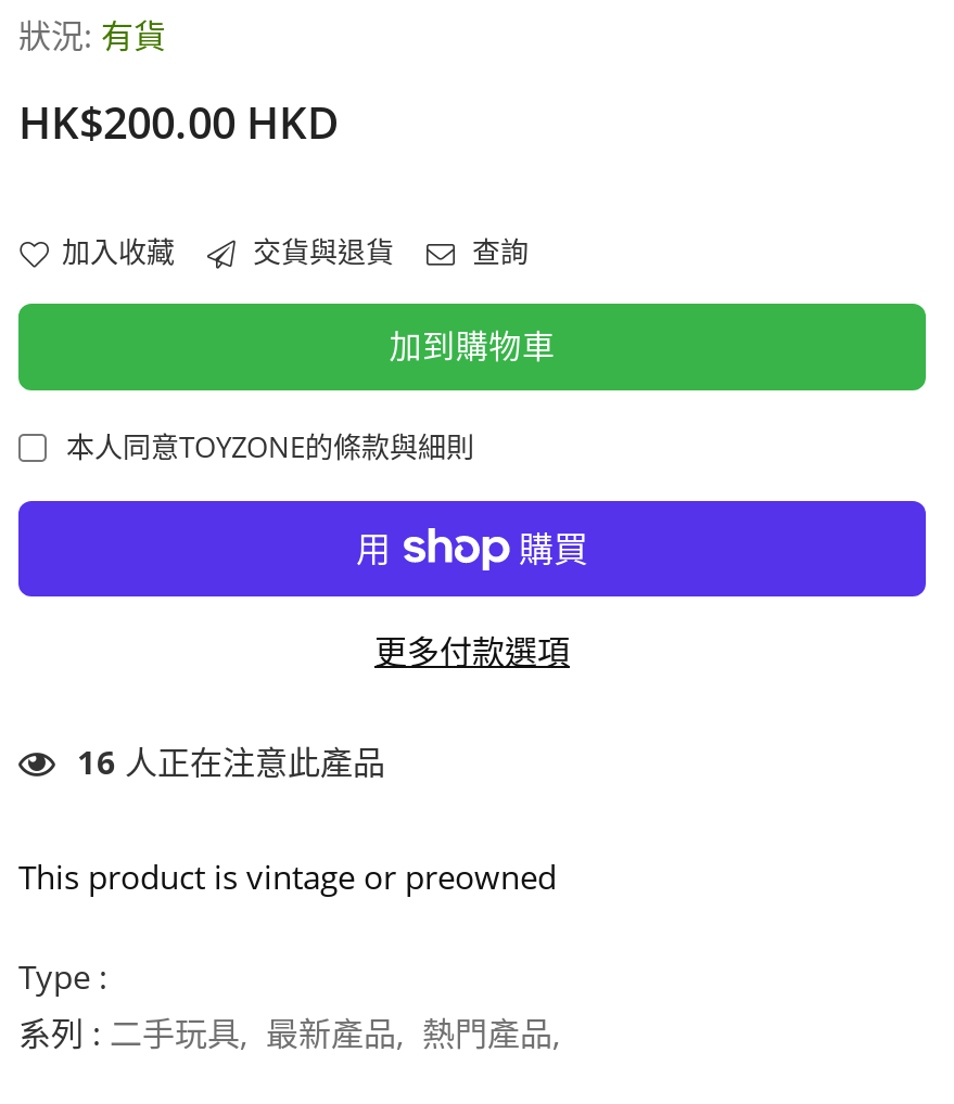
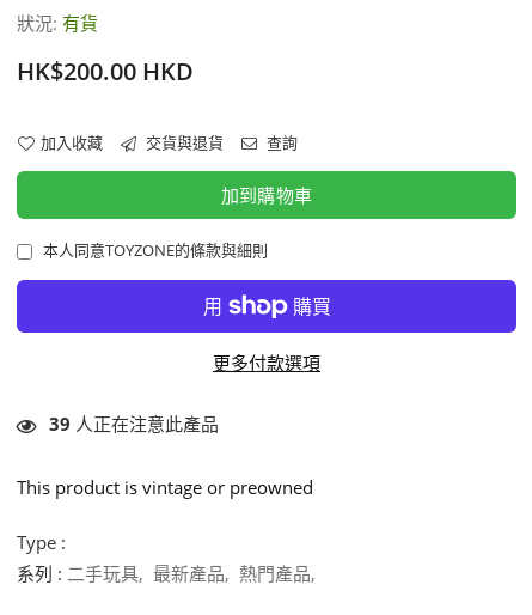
- 16人正在注意此產品
+ 39人正在注意此產品
